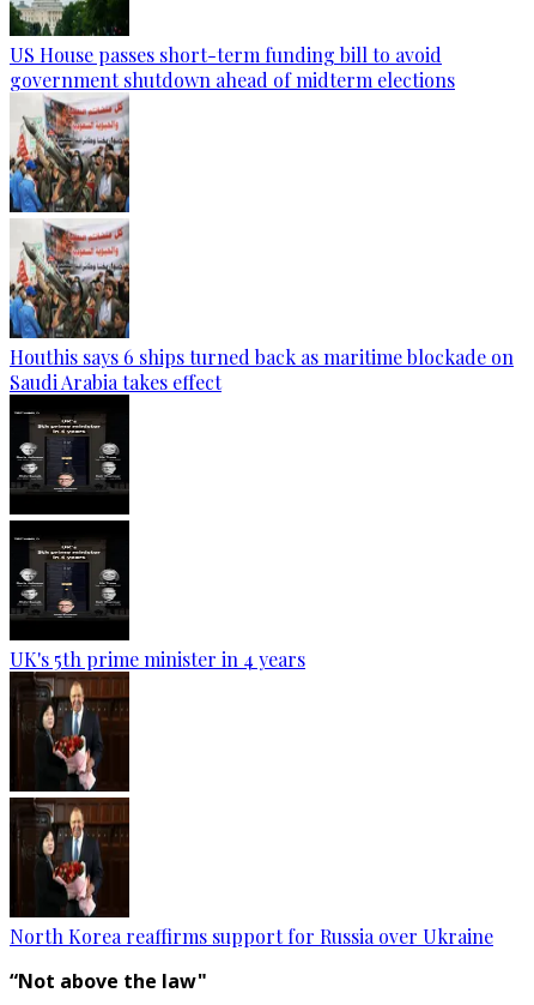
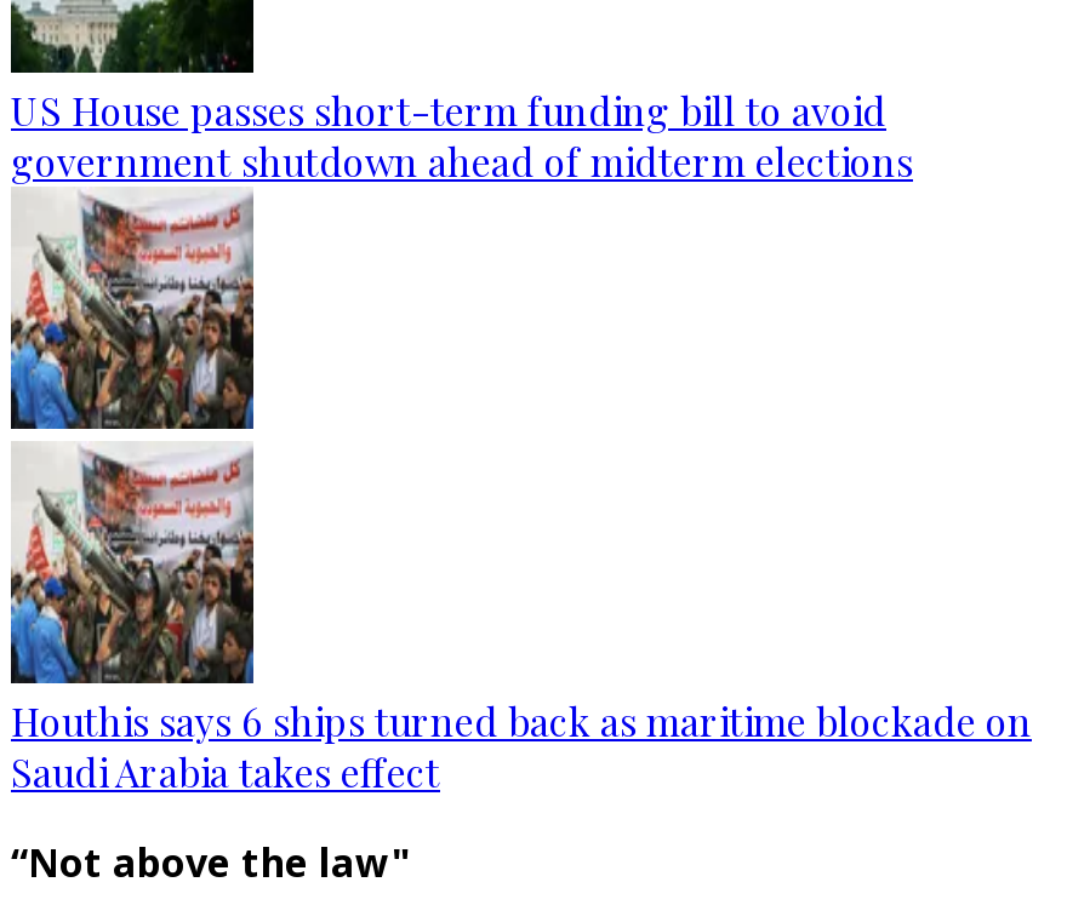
- [image]
- UK's 5th prime minister in 4 years

- [image]
- North Korea reaffirms support for Russia over Ukraine
